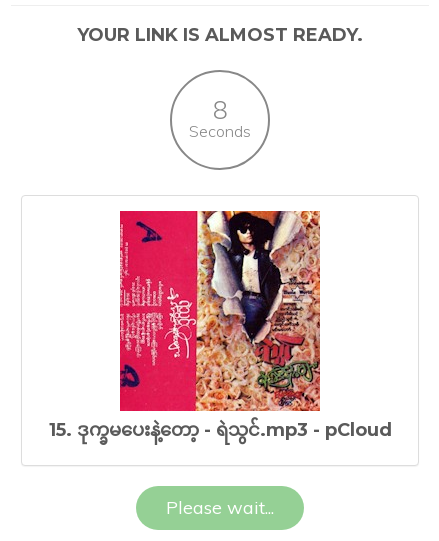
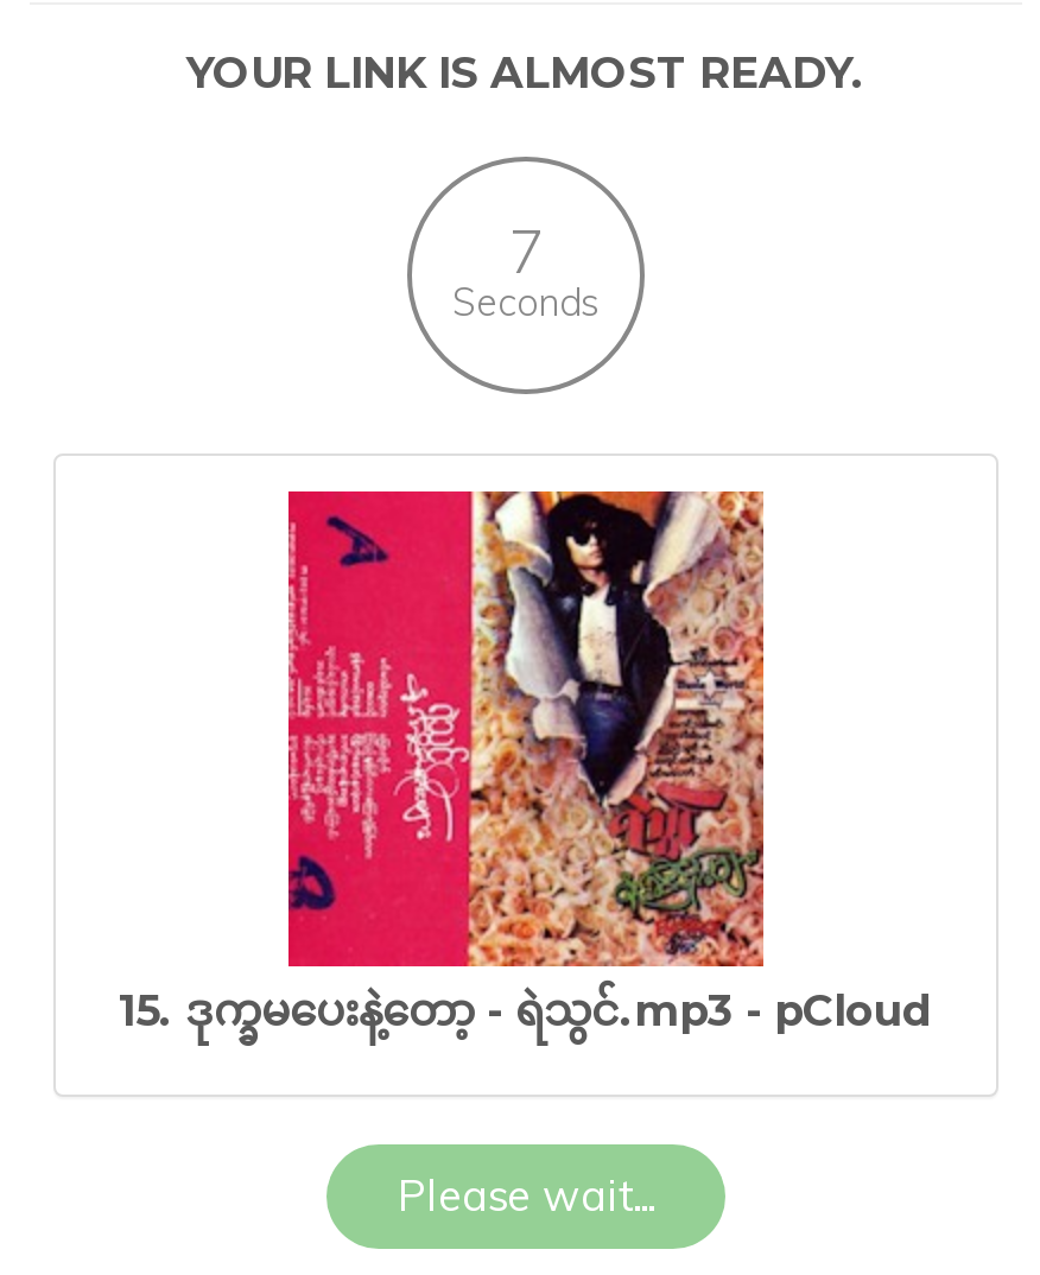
- 8
+ 7
